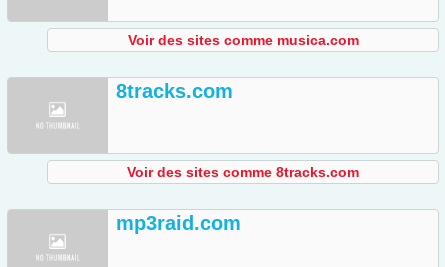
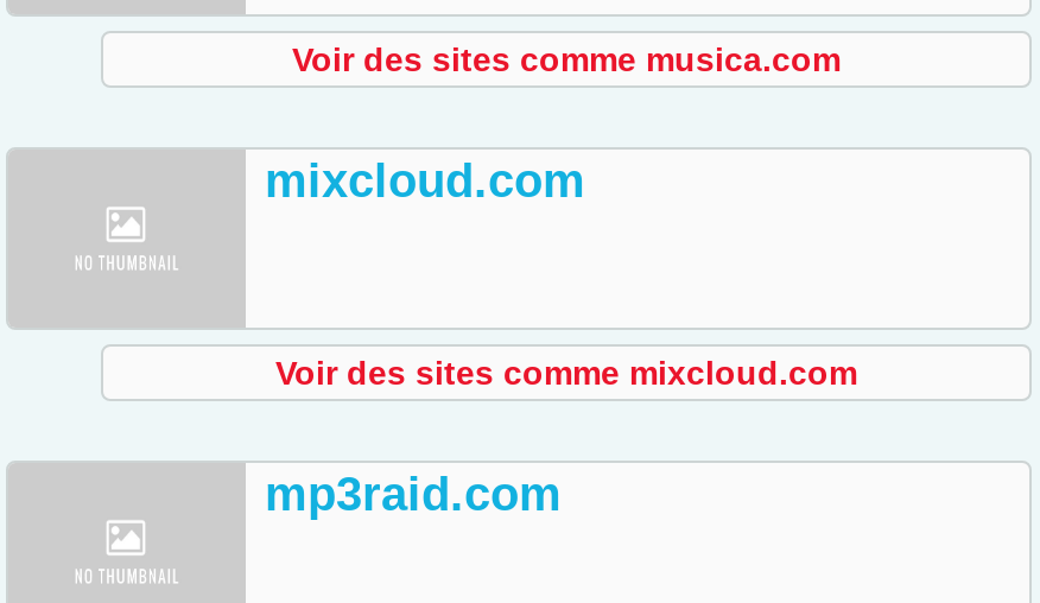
- 8tracks.com
+ mixcloud.com

- Voir des sites comme 8tracks.com
+ Voir des sites comme mixcloud.com
